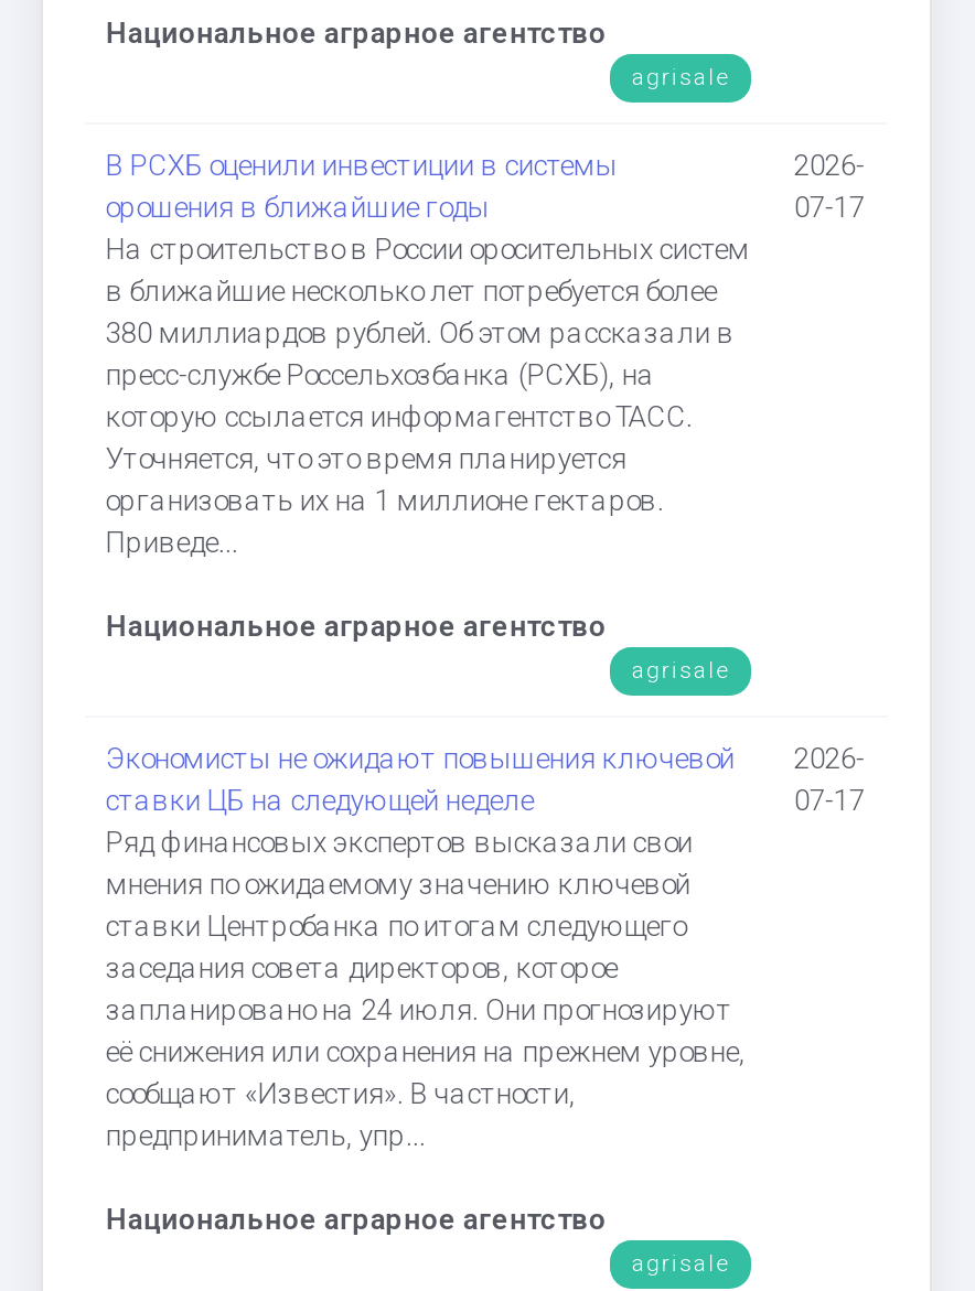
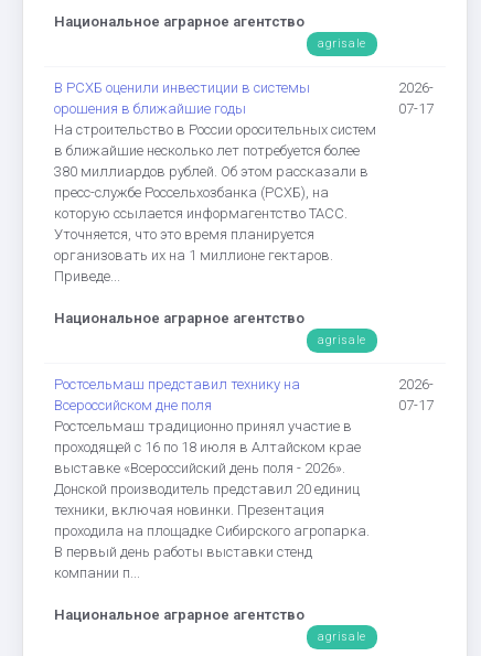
- Экономисты не ожидают повышения ключевой
- ставки ЦБ на следующей неделе
- Ряд финансовых экспертов высказали свои
- мнения по ожидаемому значению ключевой
- ставки Центробанка по итогам следующего
- заседания совета директоров, которое
- запланировано на 24 июля. Они прогнозируют
- её снижения или сохранения на прежнем уровне,
- сообщают «Известия». В частности,
- предприниматель, упр...
+ Ростсельмаш представил технику на
+ Всероссийском дне поля
+ Ростсельмаш традиционно принял участие в
+ проходящей с 16 по 18 июля в Алтайском крае
+ выставке «Всероссийский день поля - 2026».
+ Донской производитель представил 20 единиц
+ техники, включая новинки. Презентация
+ проходила на площадке Сибирского агропарка.
+ В первый день работы выставки стенд
+ компании п...
